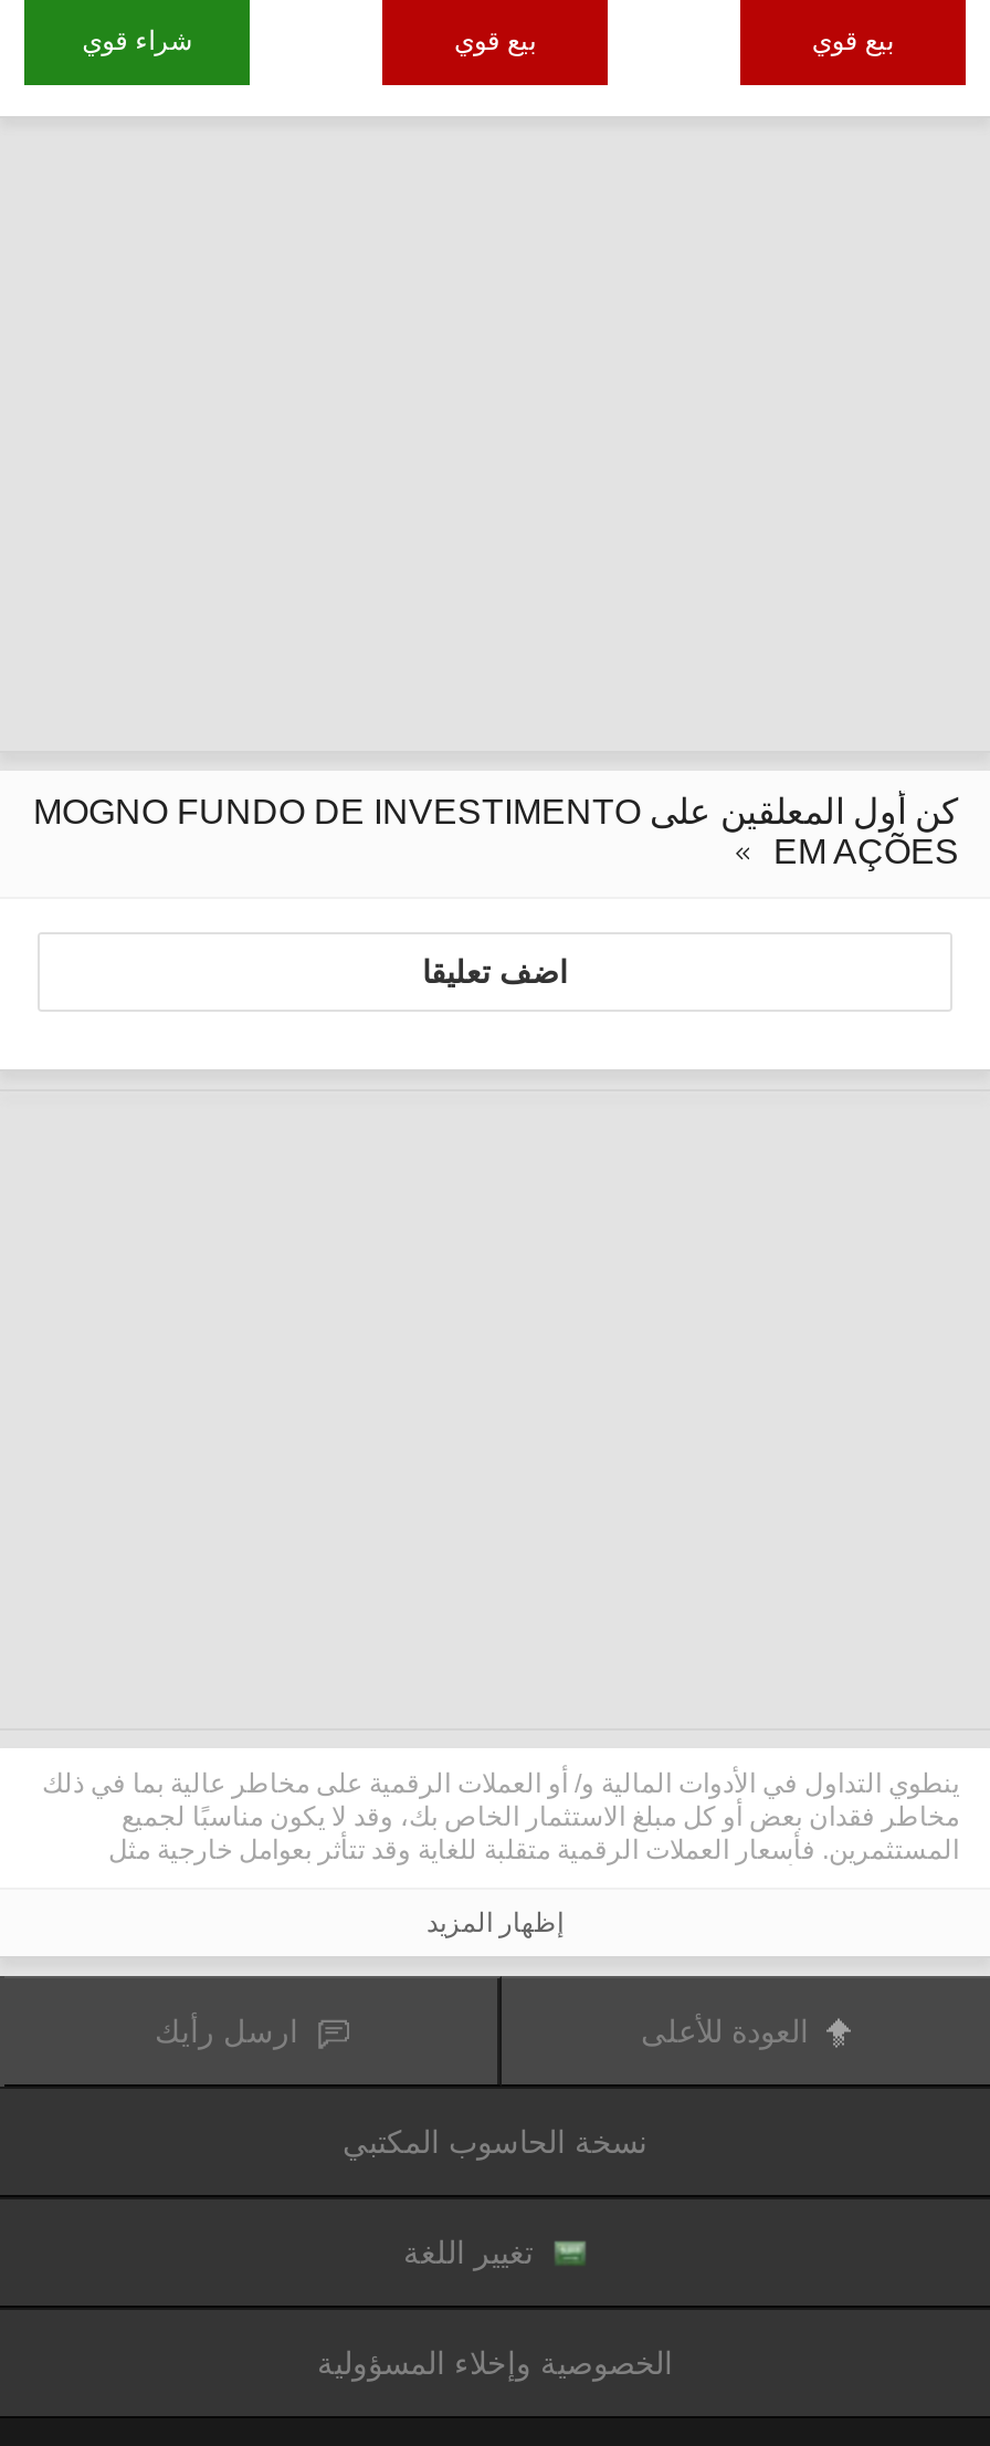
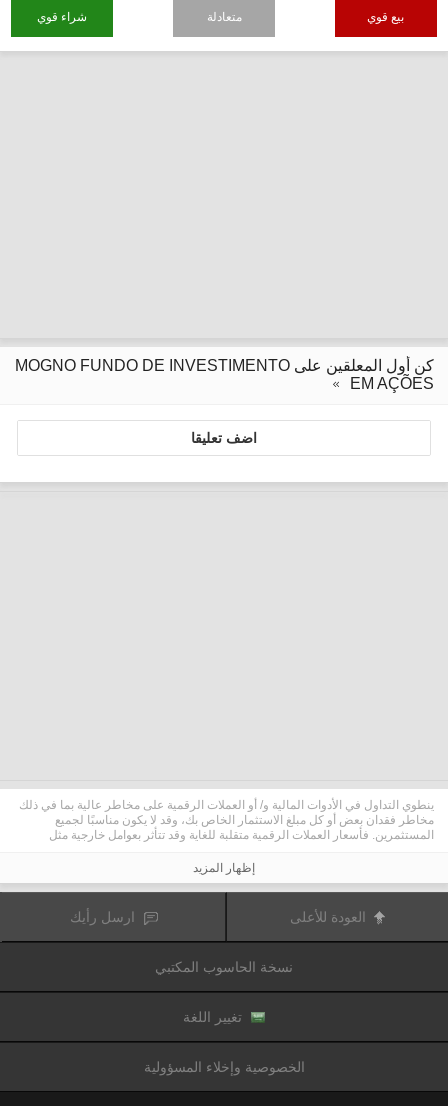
- بيع قوي
+ متعادلة
